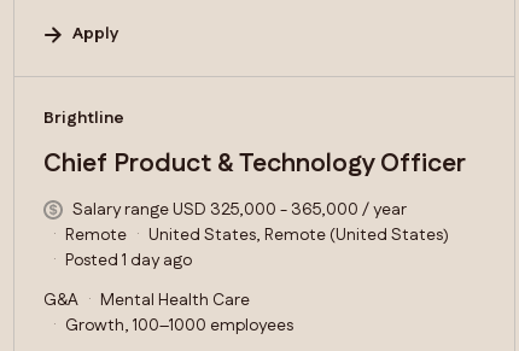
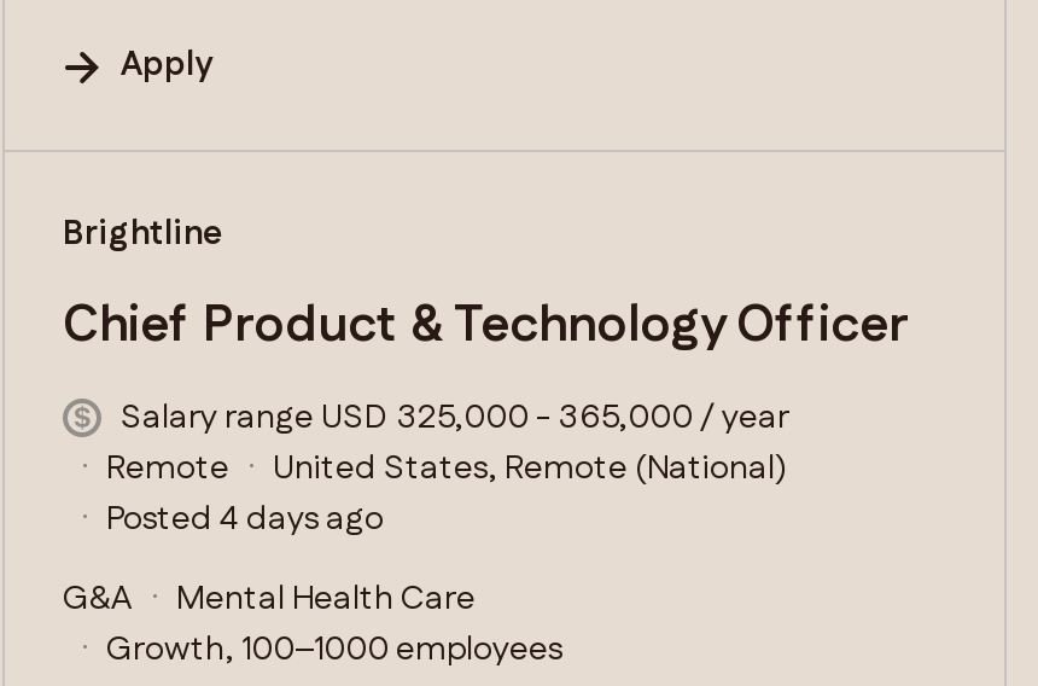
- United States, Remote (United States)
- Posted 1 day ago
+ United States, Remote (National)
+ Posted 4 days ago
